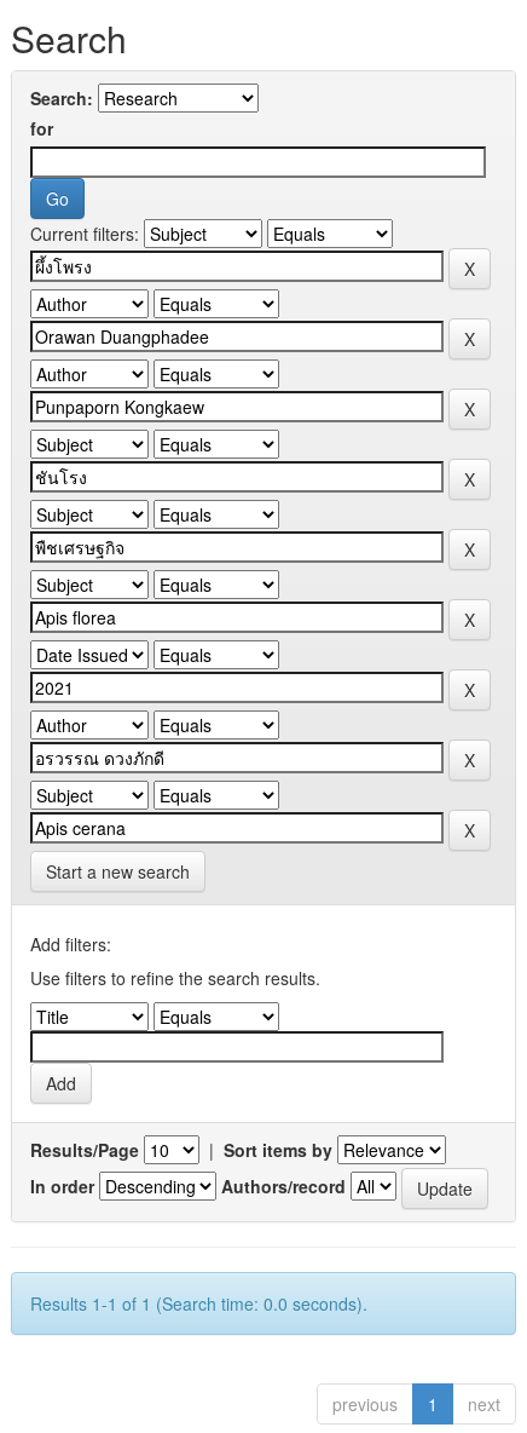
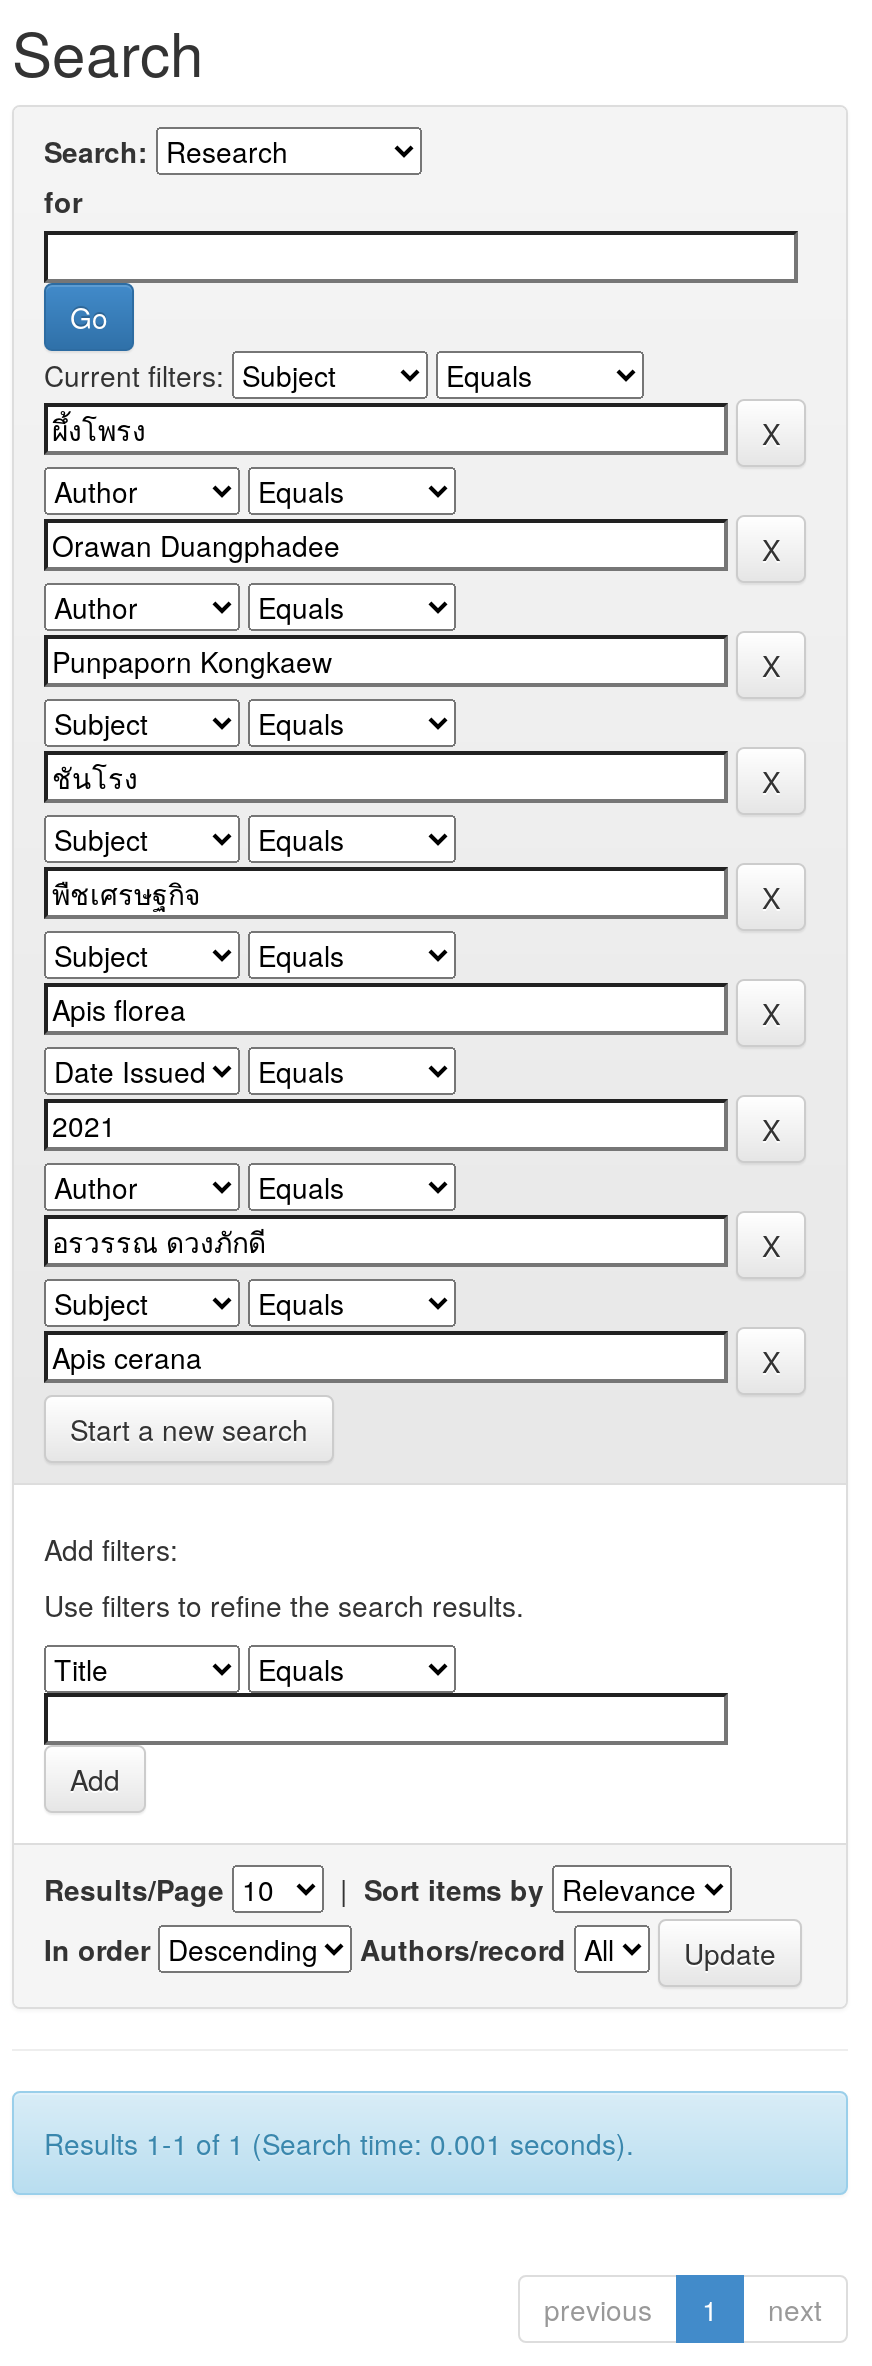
- Results 1-1 of 1 (Search time: 0.0 seconds).
+ Results 1-1 of 1 (Search time: 0.001 seconds).
